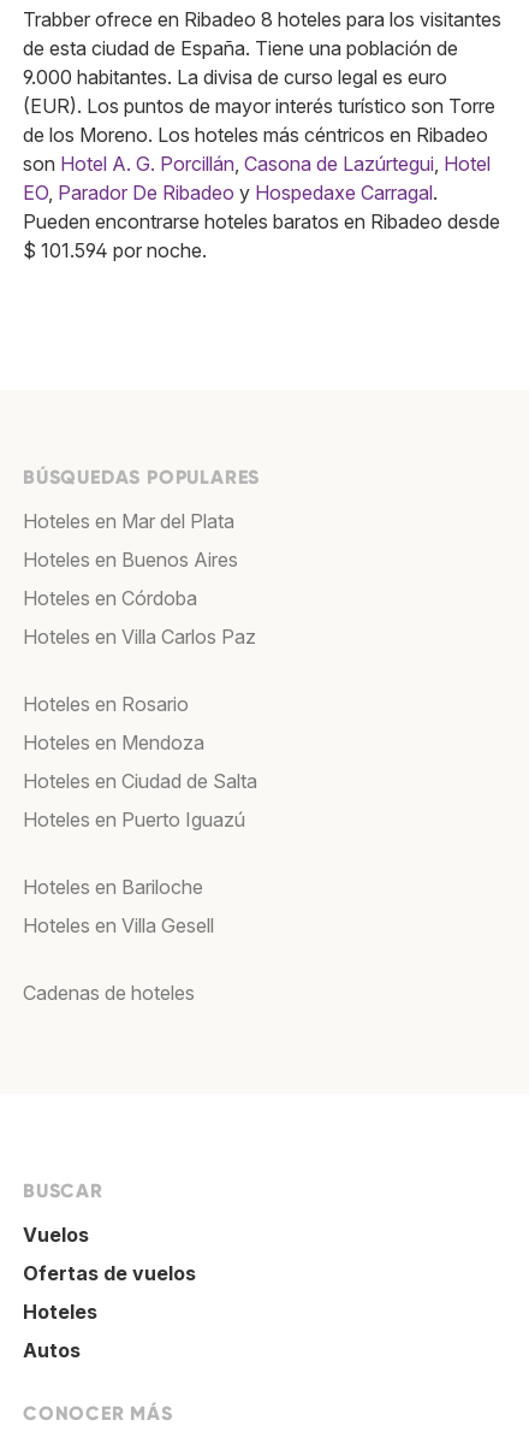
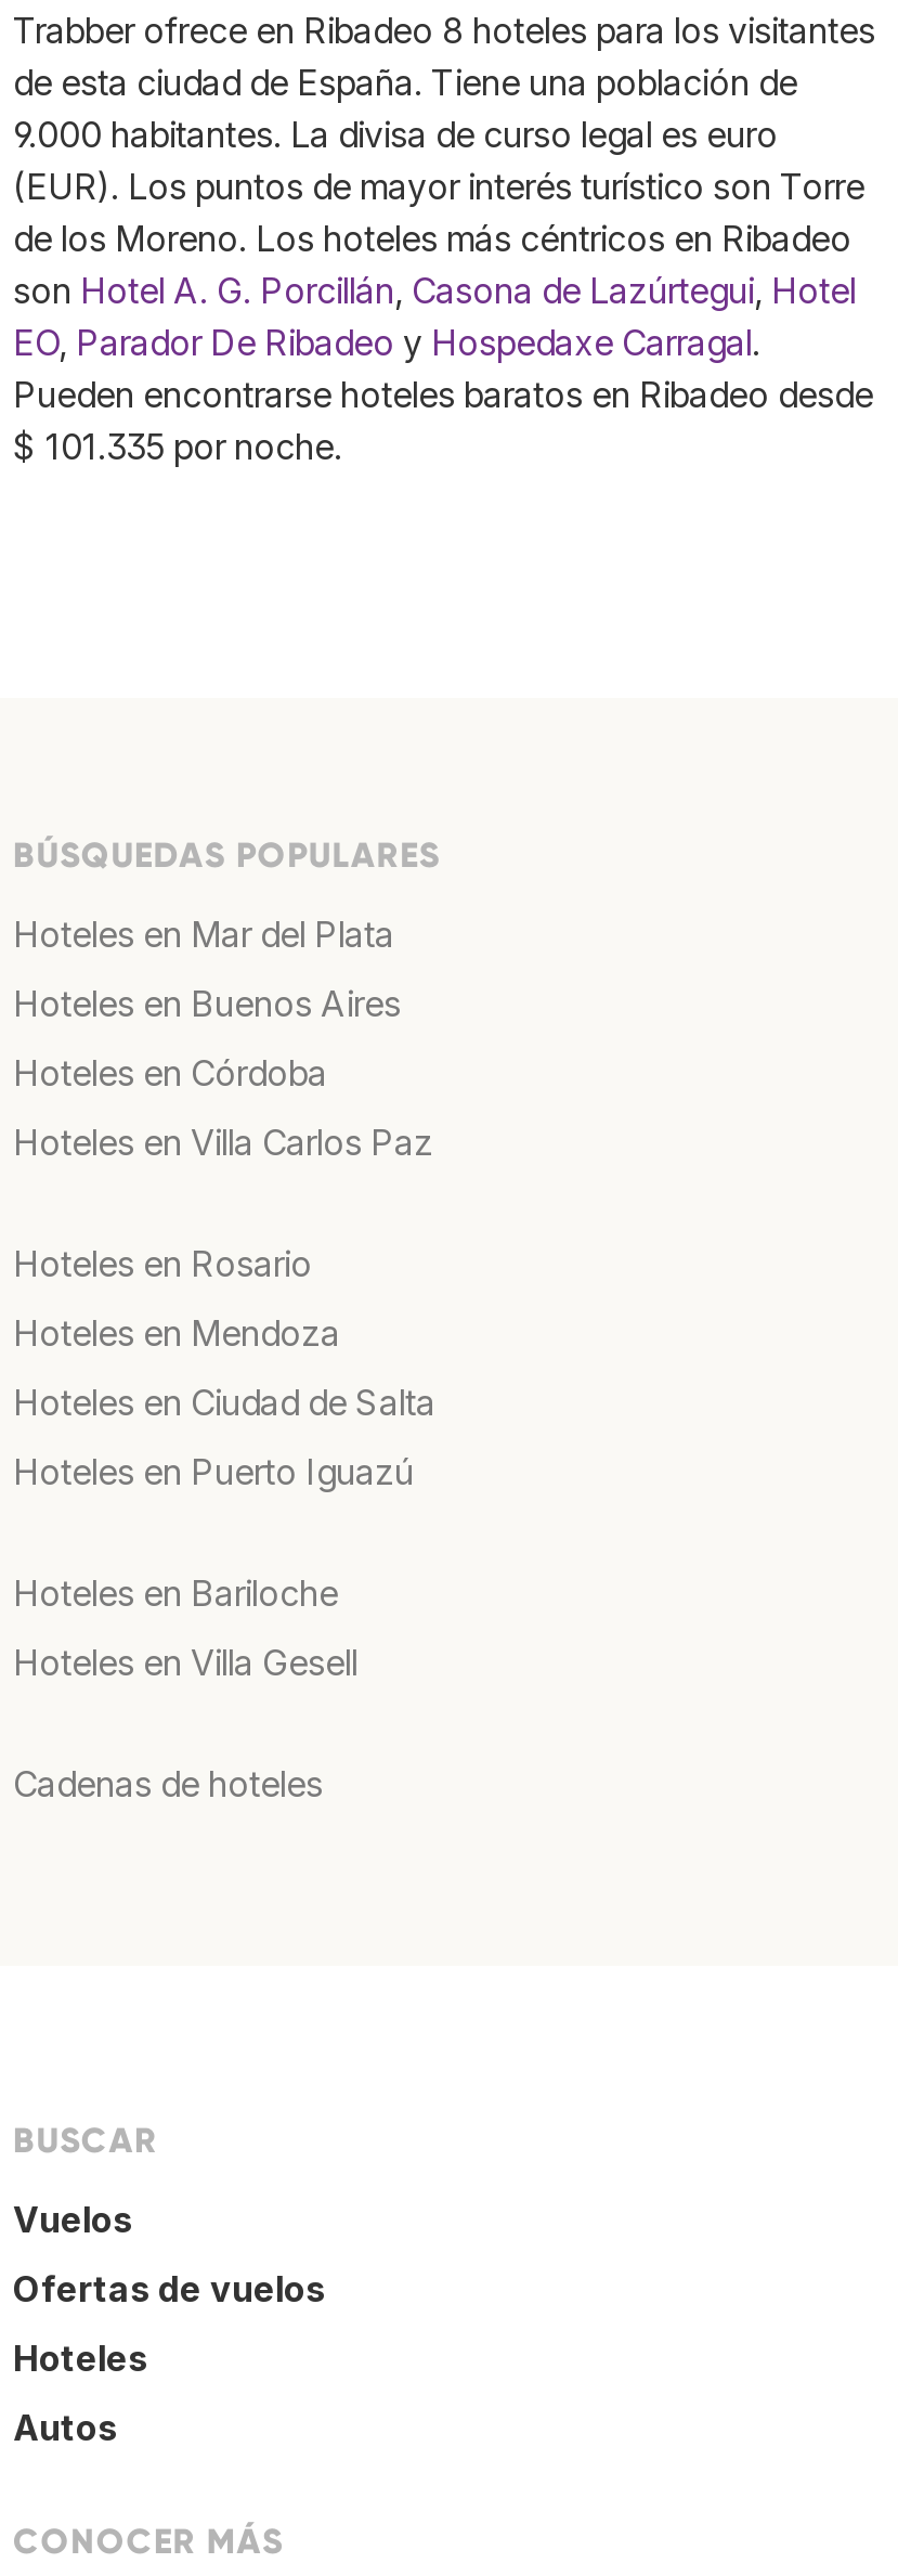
- $ 101.594 por noche.
+ $ 101.335 por noche.
